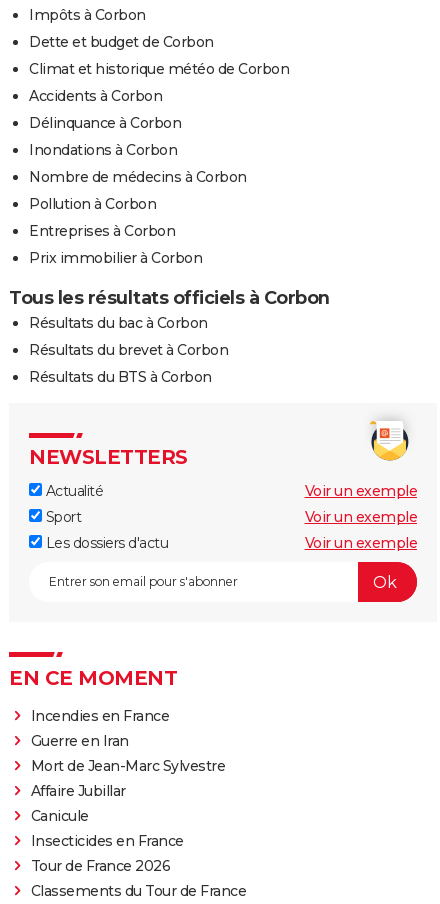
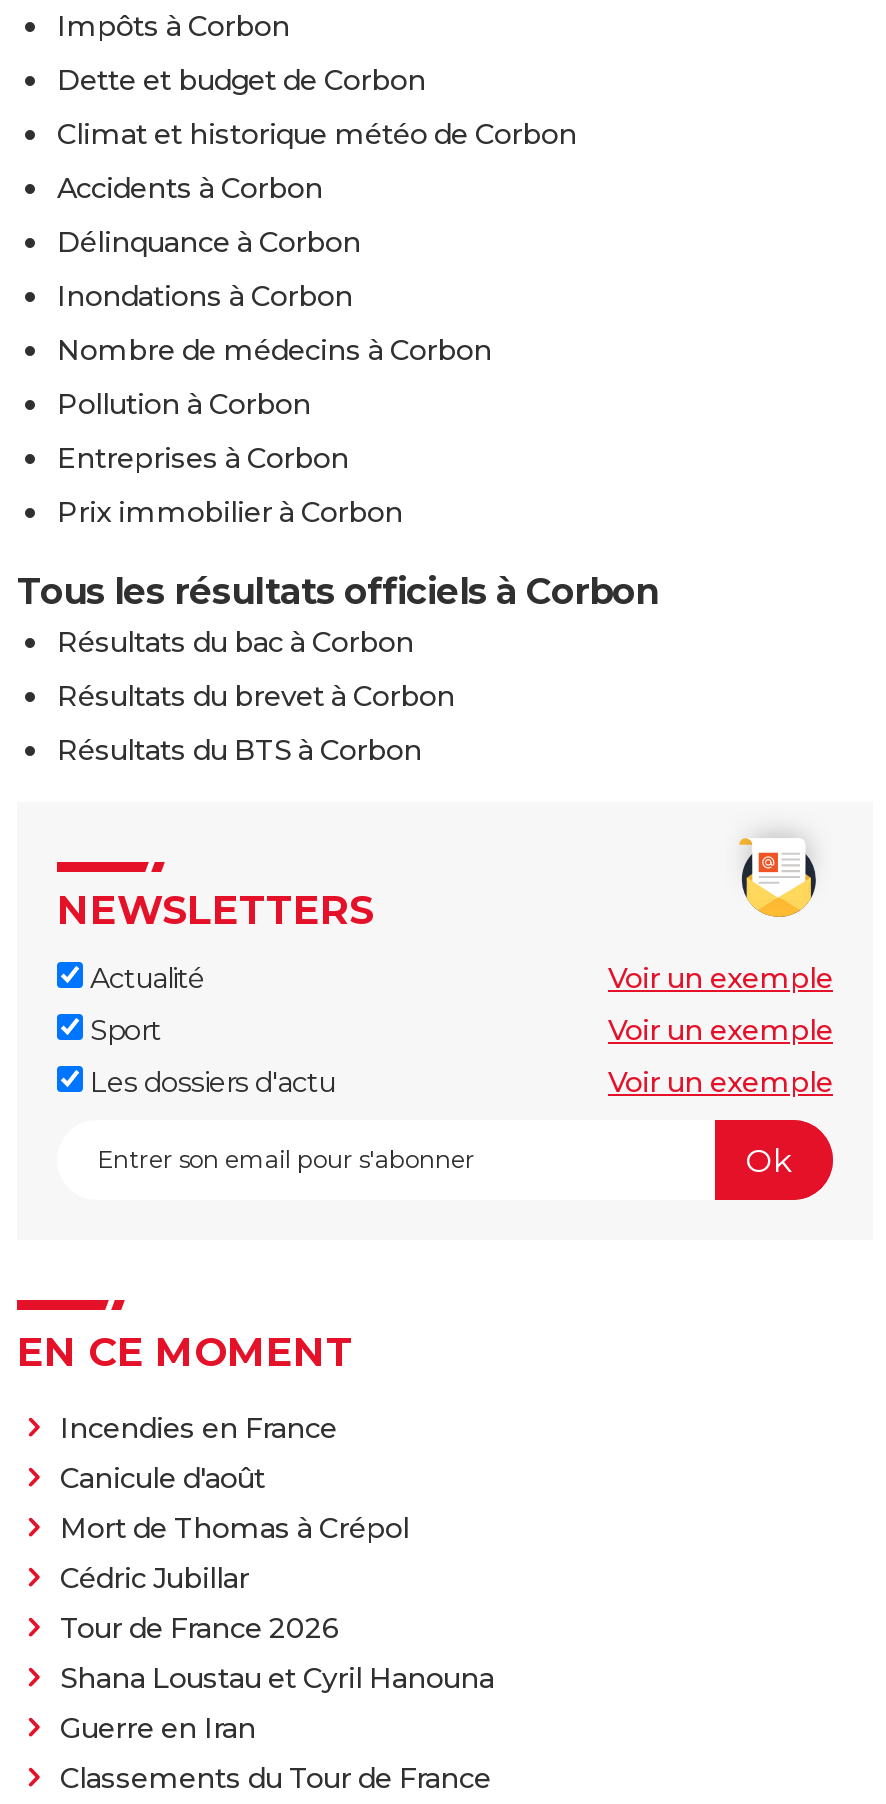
+ Canicule d'août
+ Mort de Thomas à Crépol
+ Cédric Jubillar
+ Shana Loustau et Cyril Hanouna

moved down: Guerre en Iran

- Mort de Jean-Marc Sylvestre
- Affaire Jubillar
- Canicule
- Insecticides en France

moved up: Tour de France 2026
